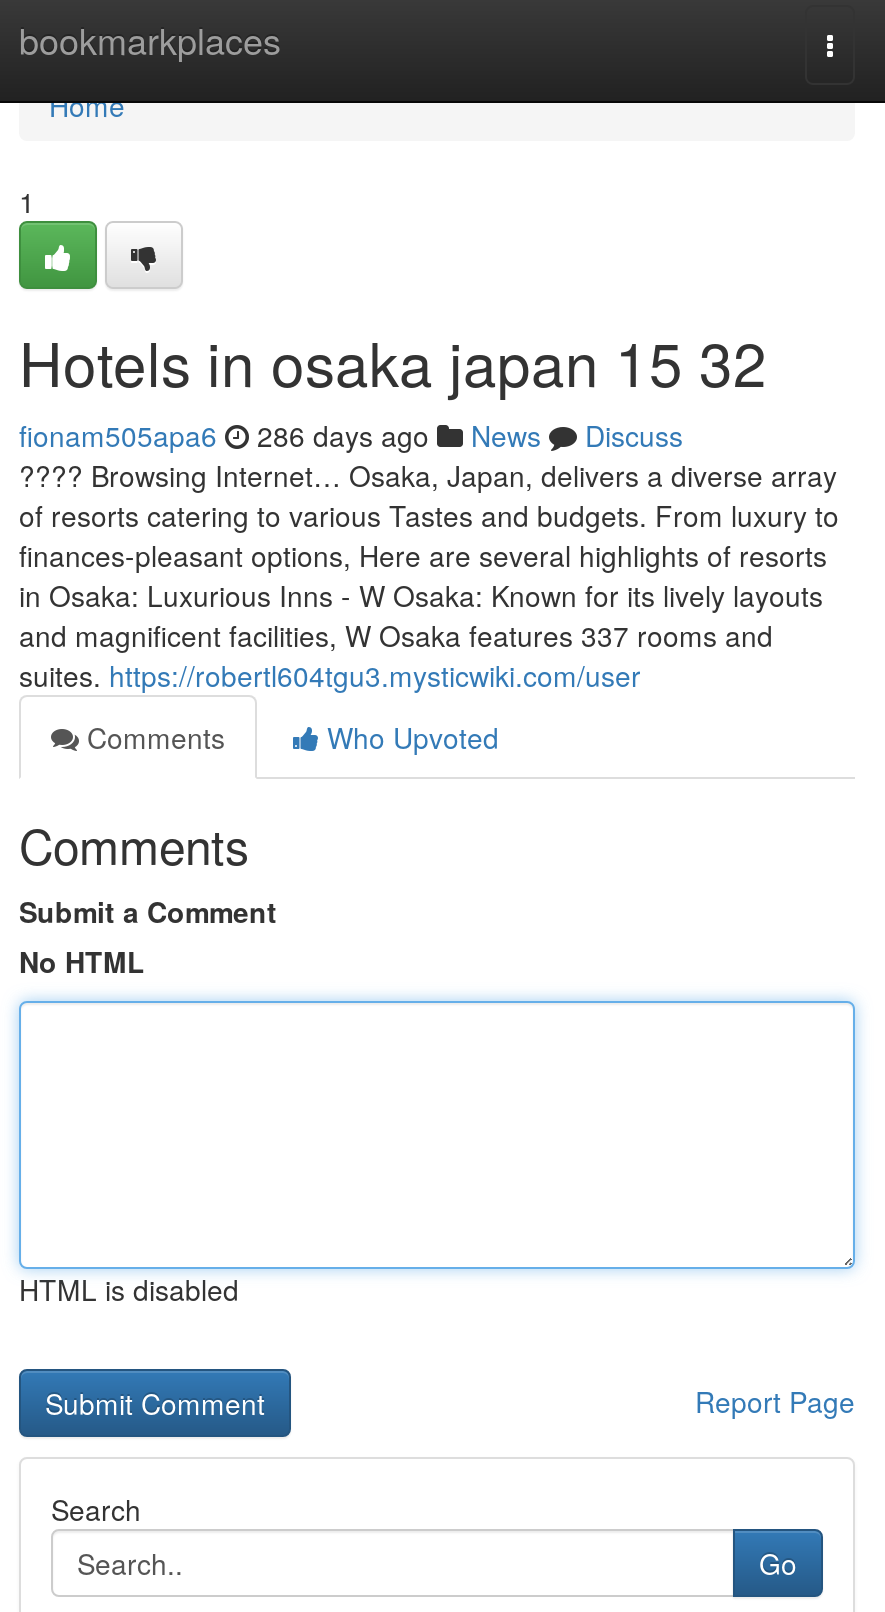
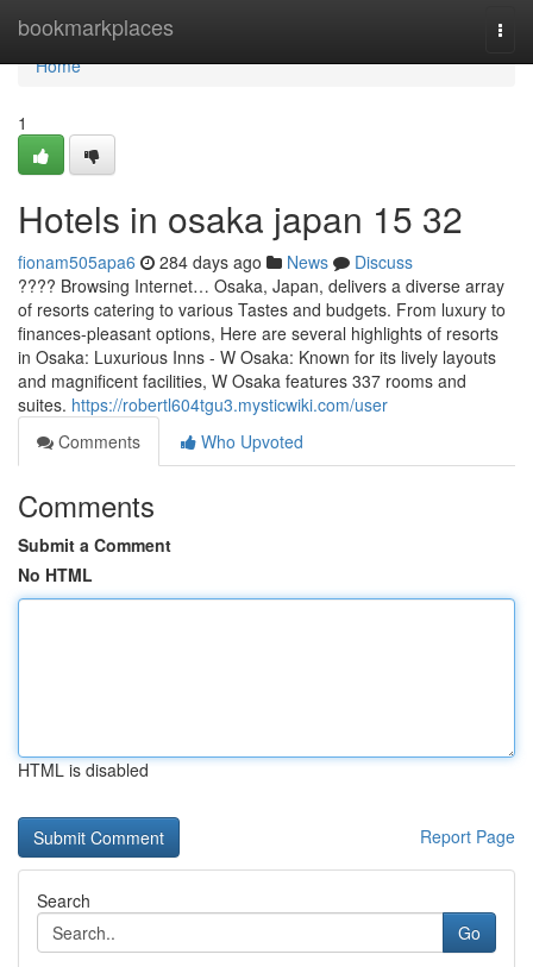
- fionam505apa6 286 days ago News Discuss
+ fionam505apa6 284 days ago News Discuss
